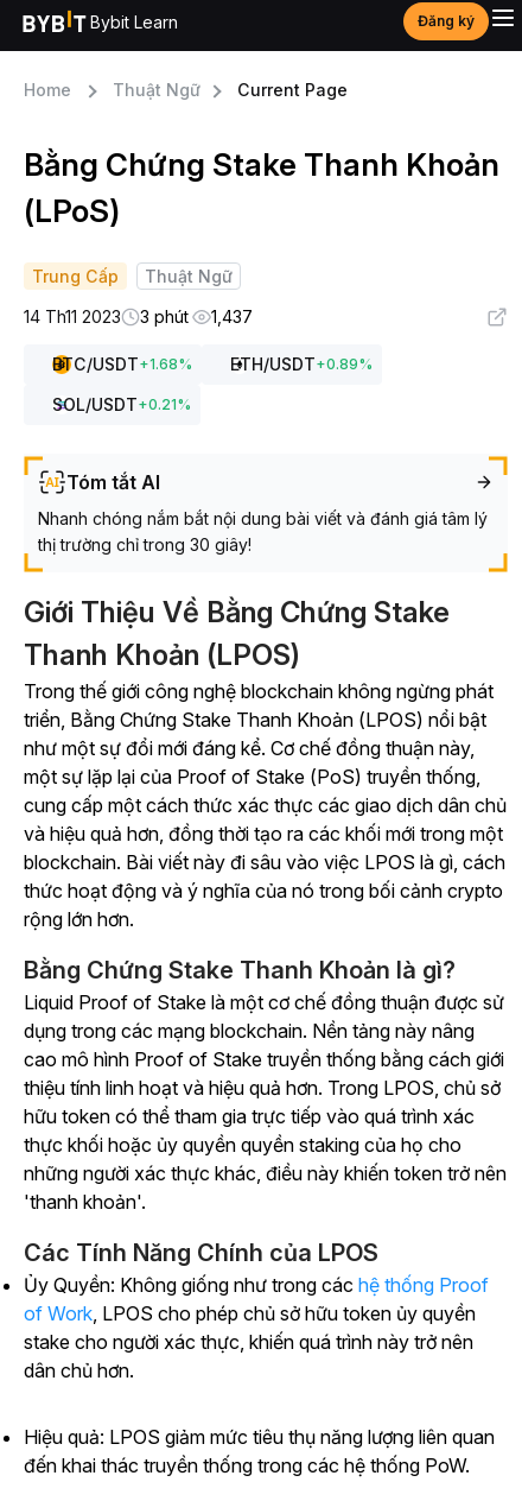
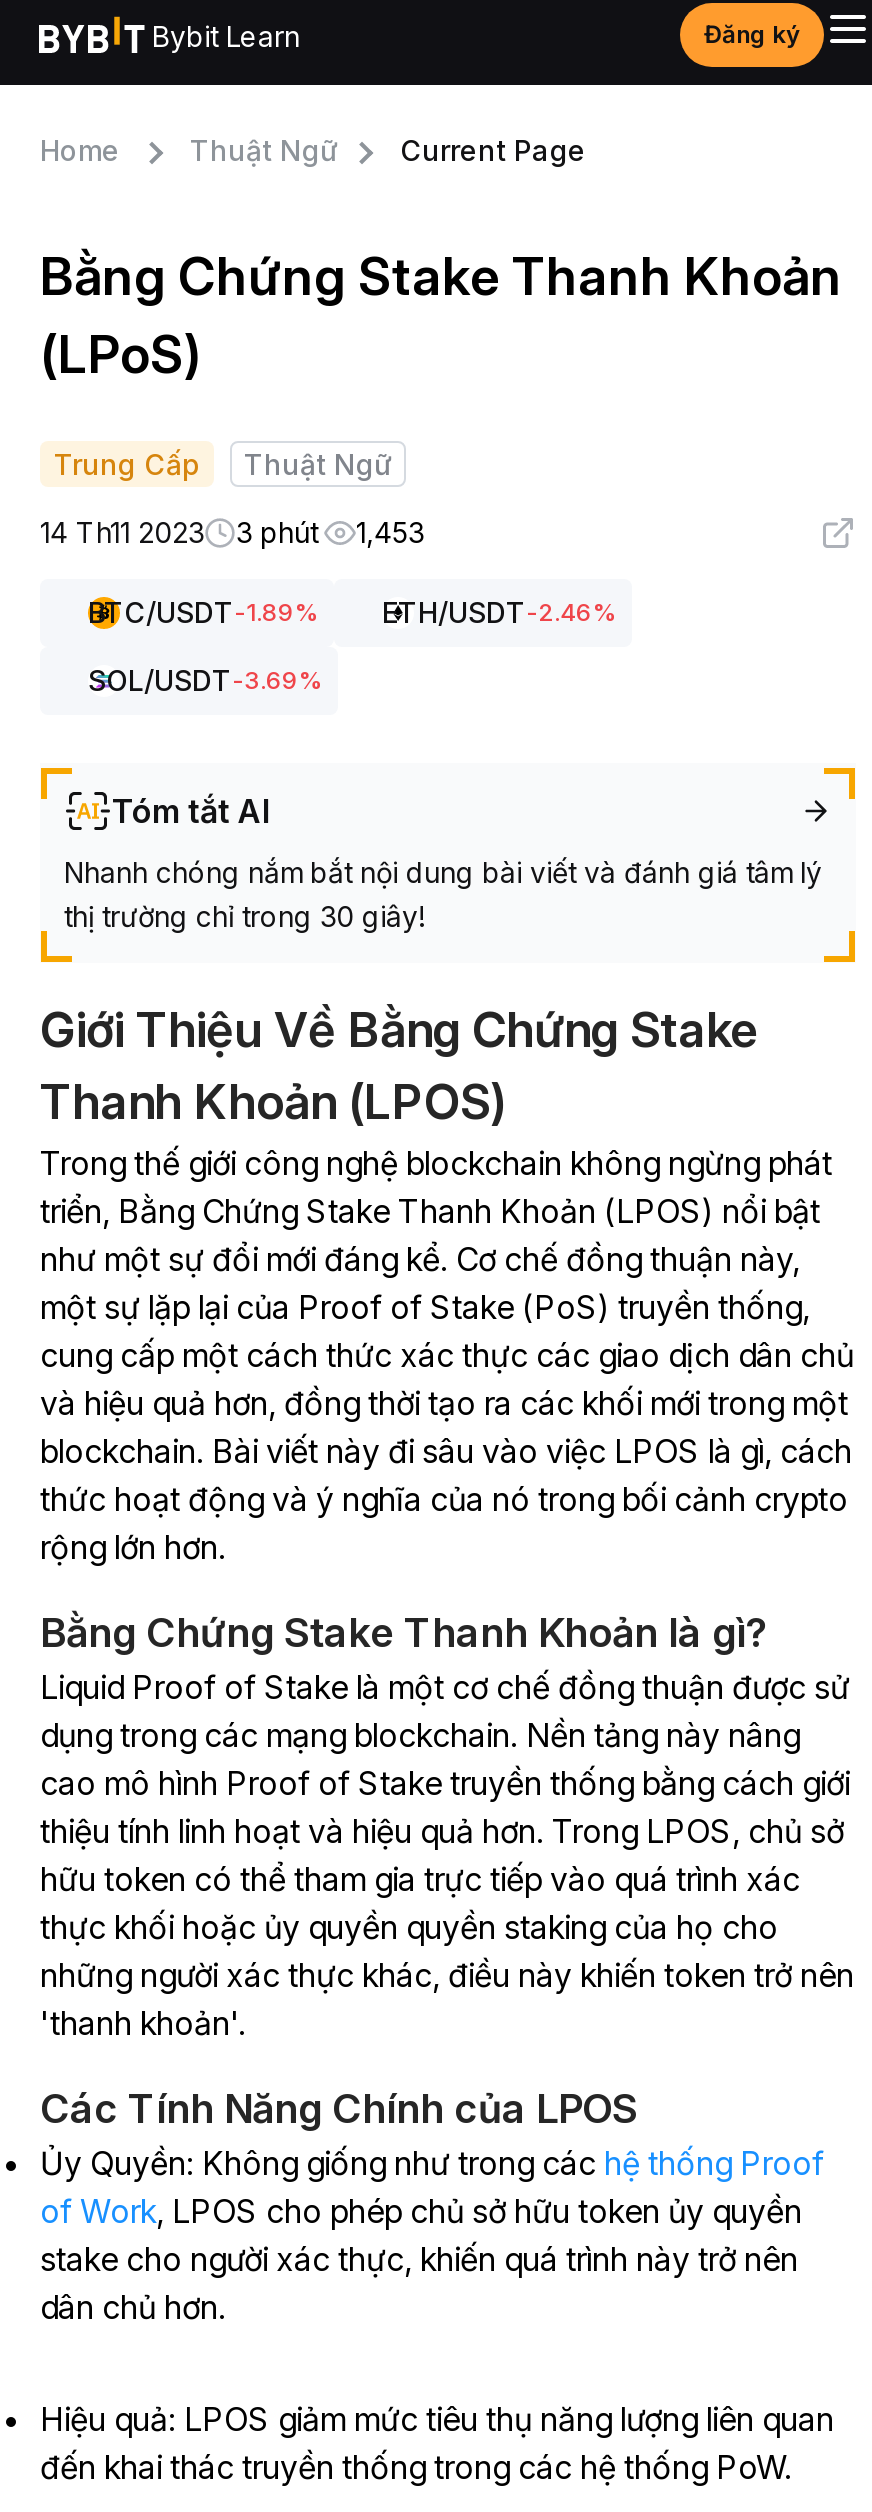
- 14 Th11 2023 3 phút 1,437
+ 14 Th11 2023 3 phút 1,453

- BTC/USDT + 1.68%
- ETH/USDT + 0.89%
+ BTC/USDT-1.89%
+ ETH/USDT-2.46%

- SOL/USDT + 0.21%
+ SOL/USDT-3.69%
